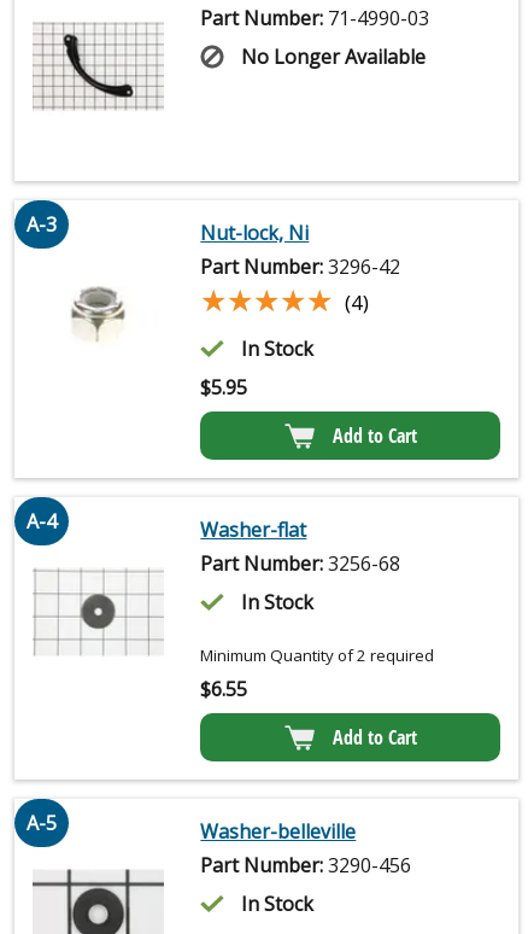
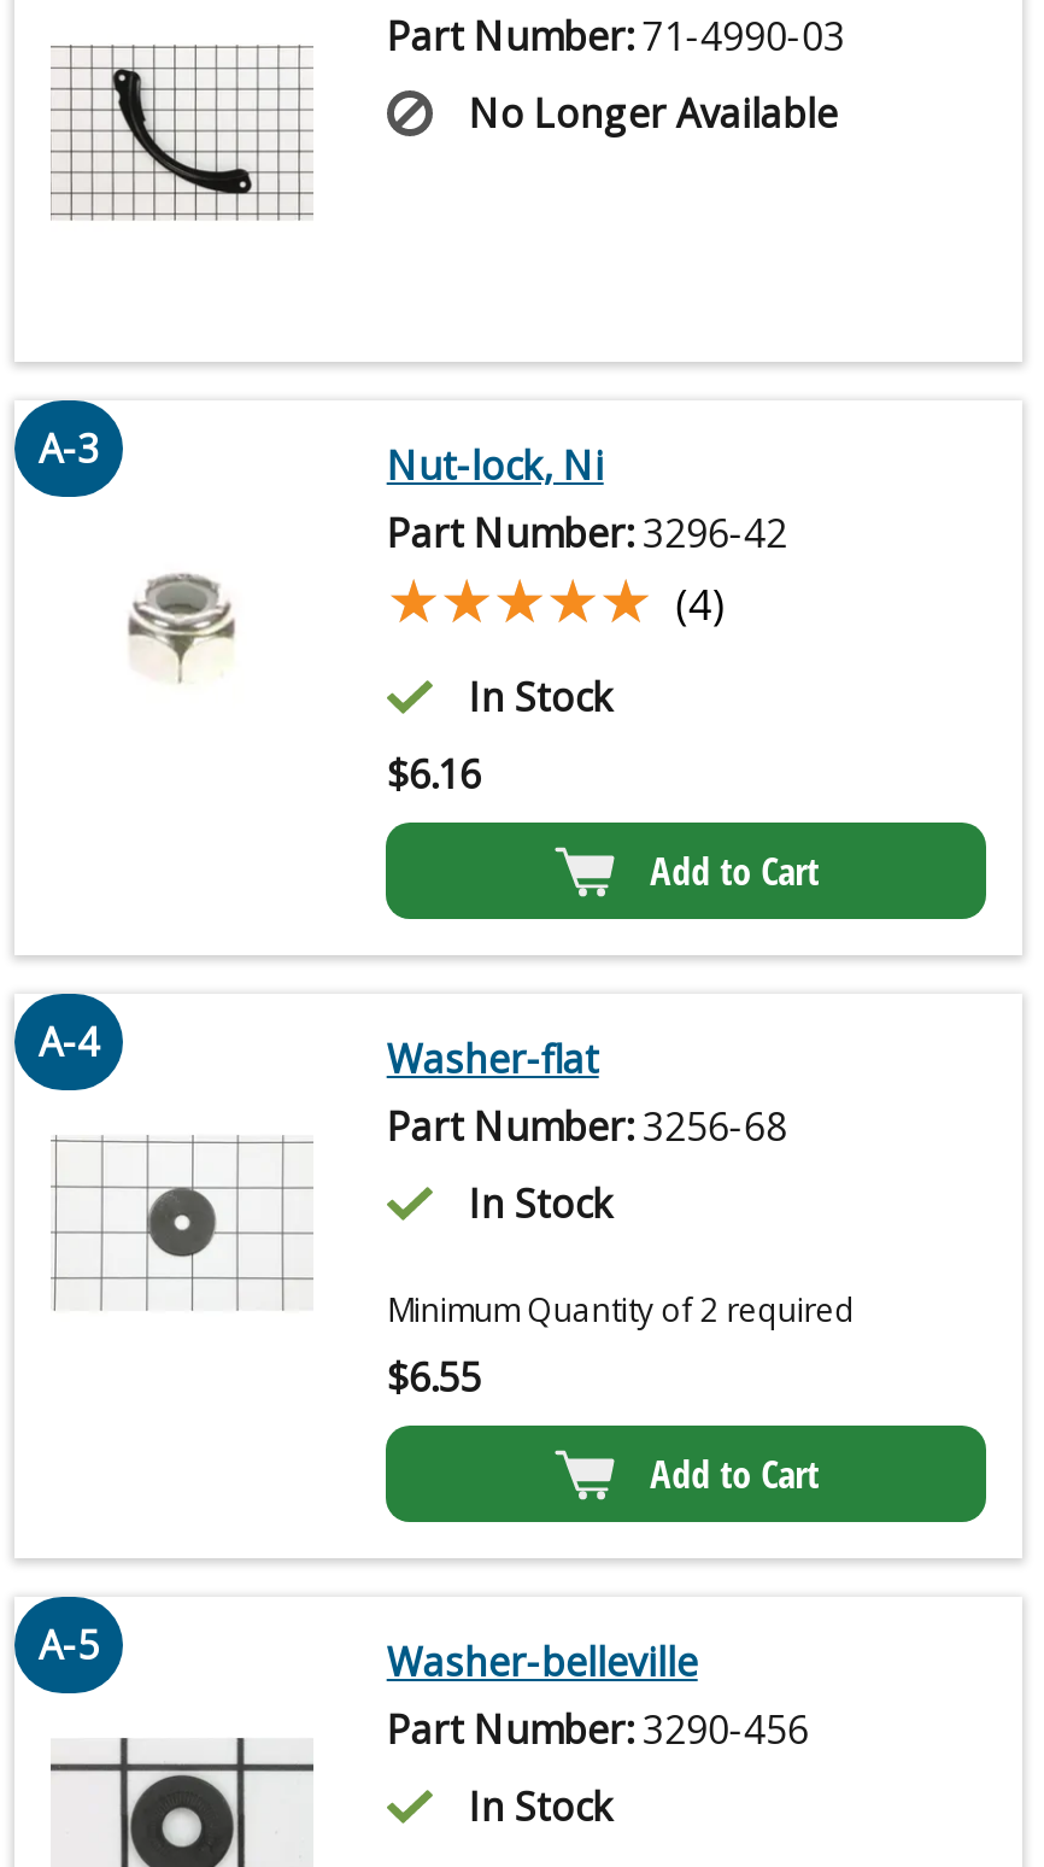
- $5.95
+ $6.16
